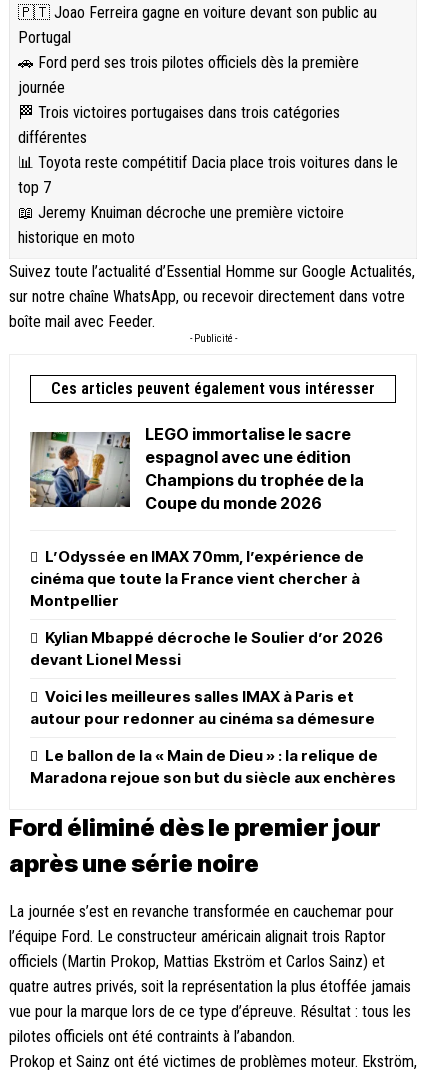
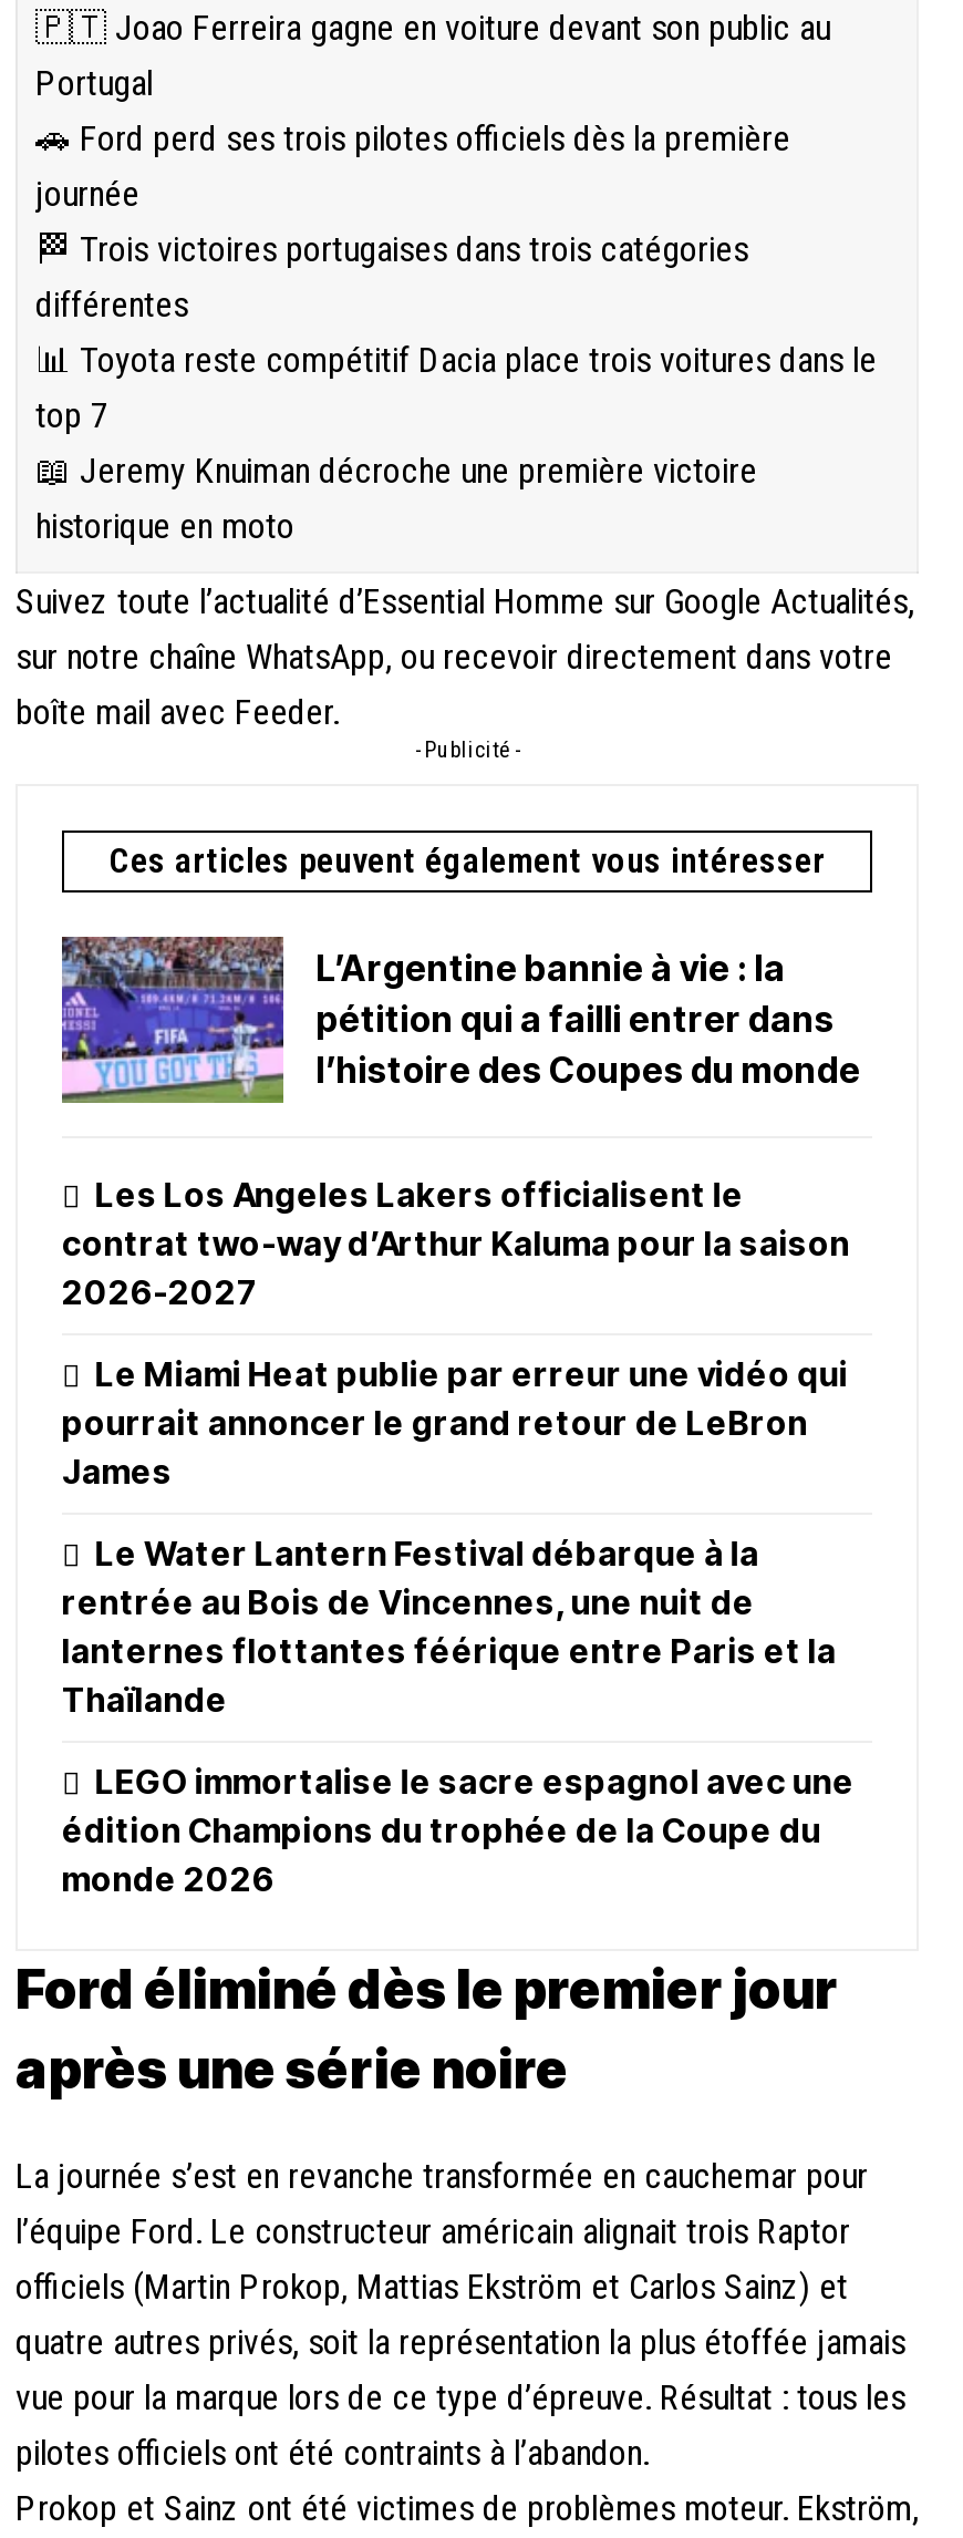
- [image]
- LEGO immortalise le sacre
- espagnol avec une édition
- Champions du trophée de la
- Coupe du monde 2026
+ [image]
+ L’Argentine bannie à vie : la
+ pétition qui a failli entrer dans
+ l’histoire des Coupes du monde

- L’Odyssée en IMAX 70mm, l’expérience de
- cinéma que toute la France vient chercher à
- Montpellier
+ Les Los Angeles Lakers officialisent le
+ contrat two-way d’Arthur Kaluma pour la saison
+ 2026-2027

- Kylian Mbappé décroche le Soulier d’or 2026
- devant Lionel Messi
+ Le Miami Heat publie par erreur une vidéo qui
+ pourrait annoncer le grand retour de LeBron
+ James

- Voici les meilleures salles IMAX à Paris et
- autour pour redonner au cinéma sa démesure
+ Le Water Lantern Festival débarque à la
+ rentrée au Bois de Vincennes, une nuit de
+ lanternes flottantes féérique entre Paris et la
+ Thaïlande

- Le ballon de la « Main de Dieu » : la relique de
- Maradona rejoue son but du siècle aux enchères
+ LEGO immortalise le sacre espagnol avec une
+ édition Champions du trophée de la Coupe du
+ monde 2026
